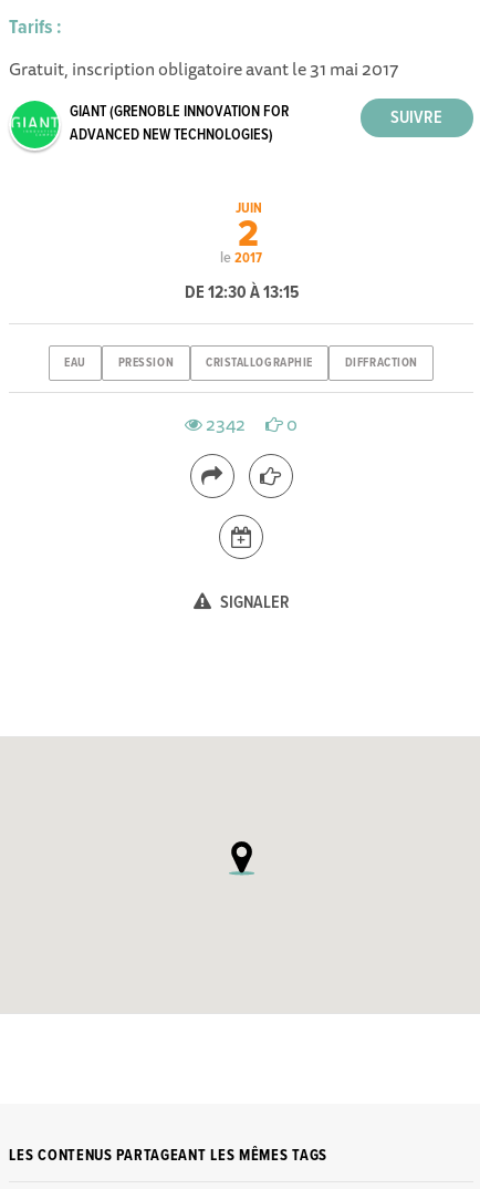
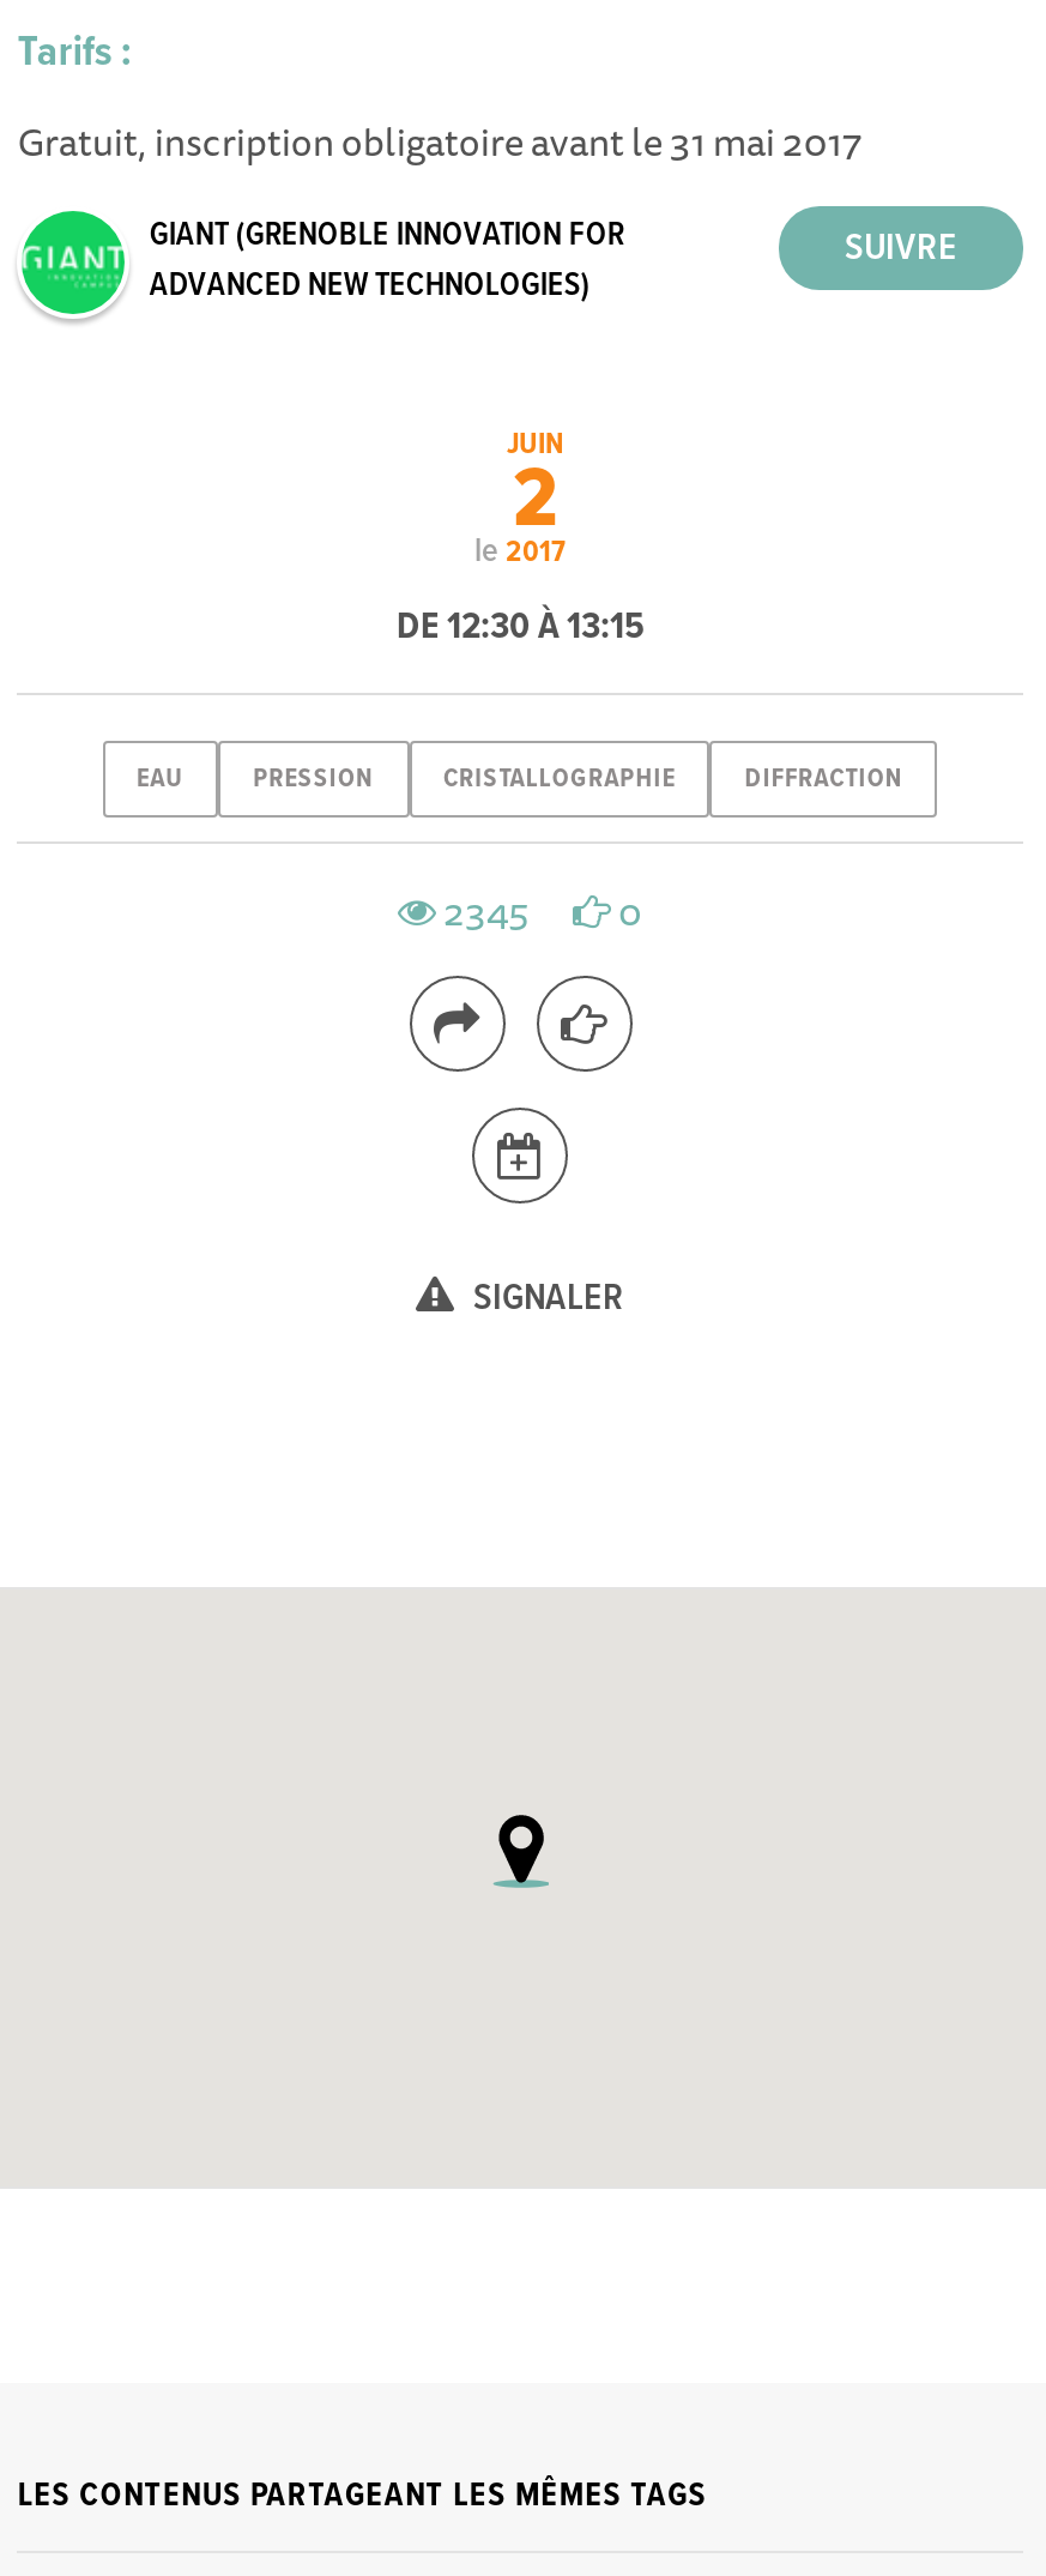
- 2342 0
+ 2345 0
